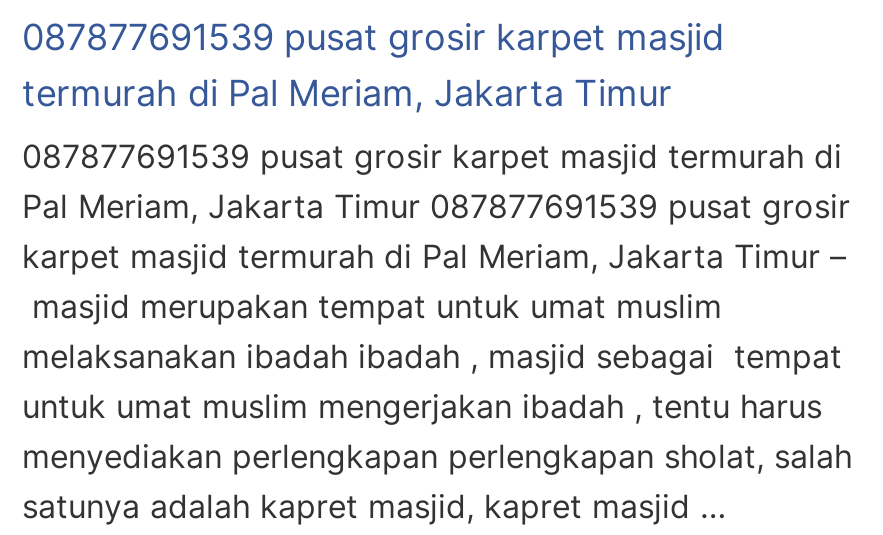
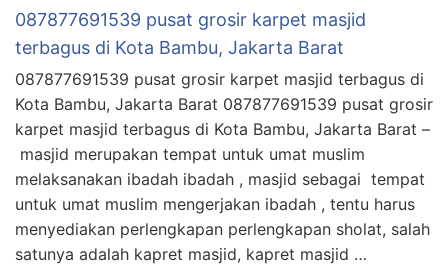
- termurah di Pal Meriam, Jakarta Timur
+ terbagus di Kota Bambu, Jakarta Barat

- 087877691539 pusat grosir karpet masjid termurah di
+ 087877691539 pusat grosir karpet masjid terbagus di

- Pal Meriam, Jakarta Timur 087877691539 pusat grosir
+ Kota Bambu, Jakarta Barat 087877691539 pusat grosir

- karpet masjid termurah di Pal Meriam, Jakarta Timur –
+ karpet masjid terbagus di Kota Bambu, Jakarta Barat –
